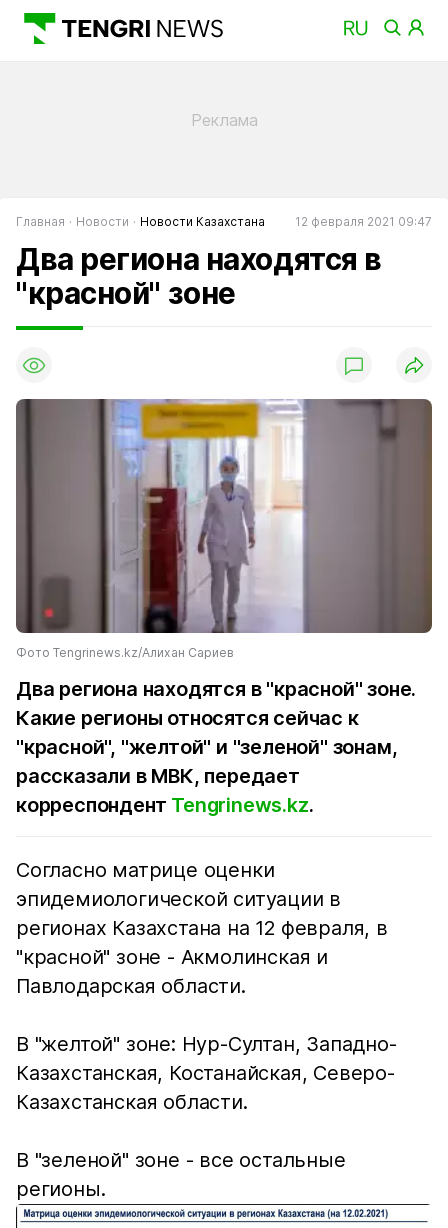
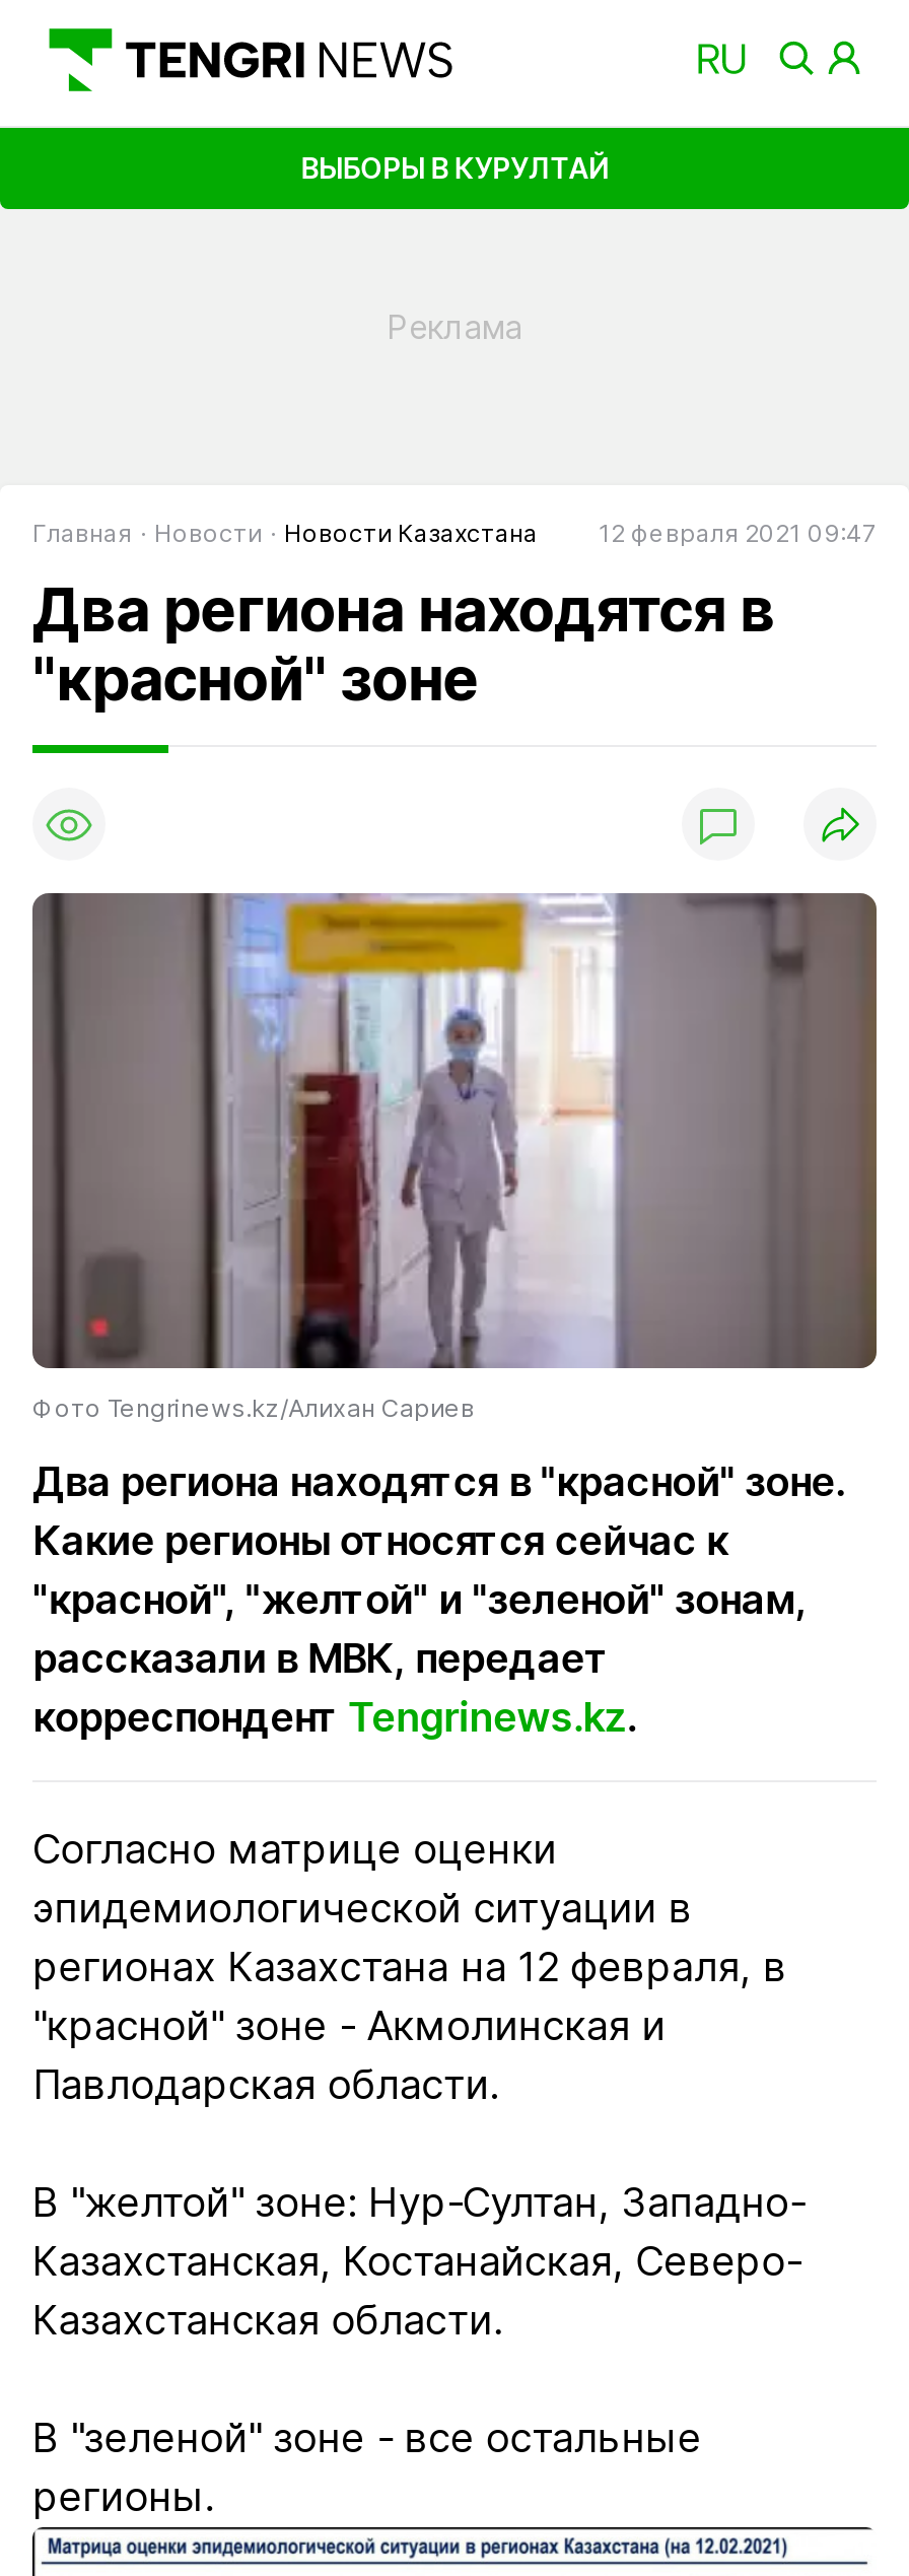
+ ВЫБОРЫ В КУРУЛТАЙ
